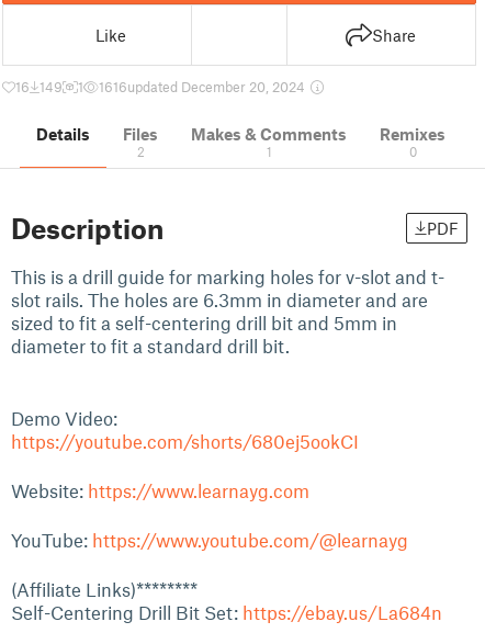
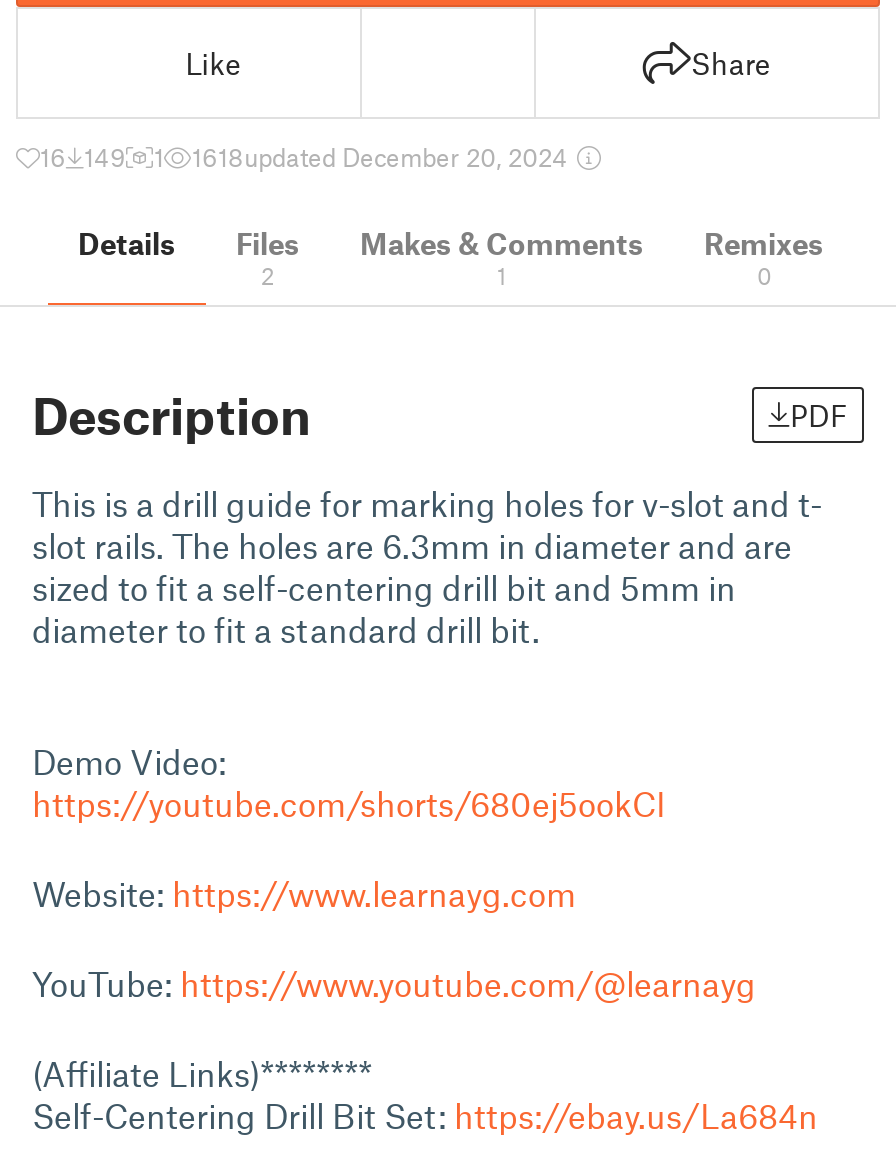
- 1616updated December 20, 2024
+ 1618updated December 20, 2024
